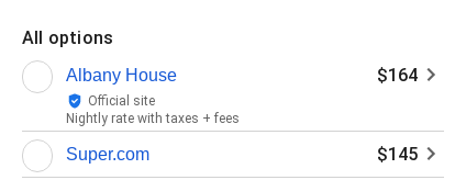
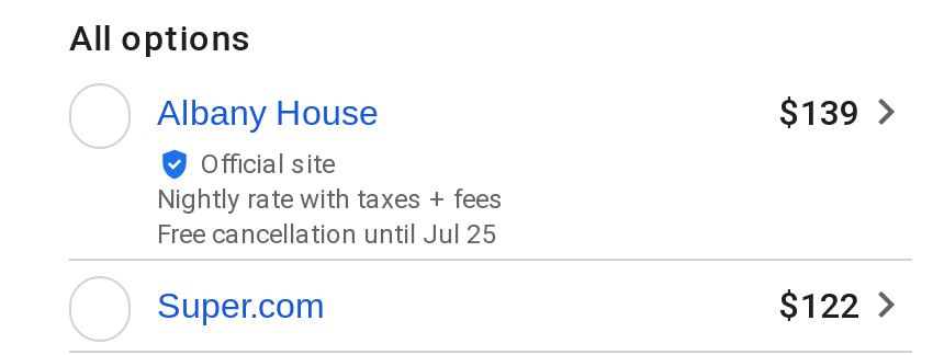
- $164
+ $139

+ Free cancellation until Jul 25

- $145
+ $122
